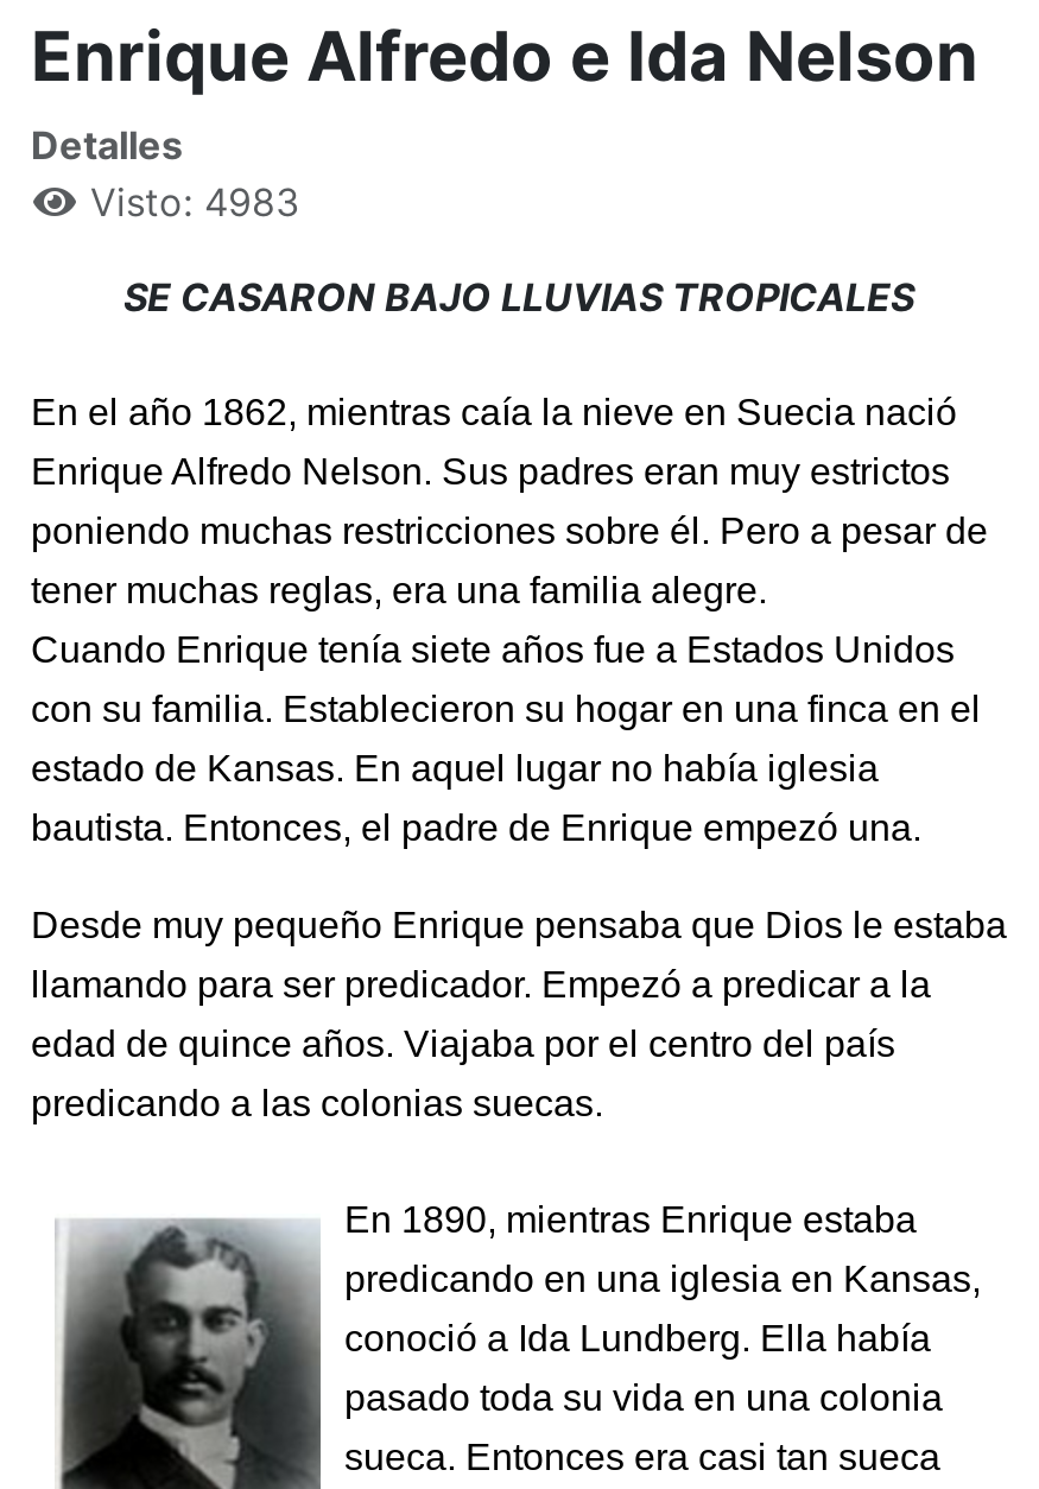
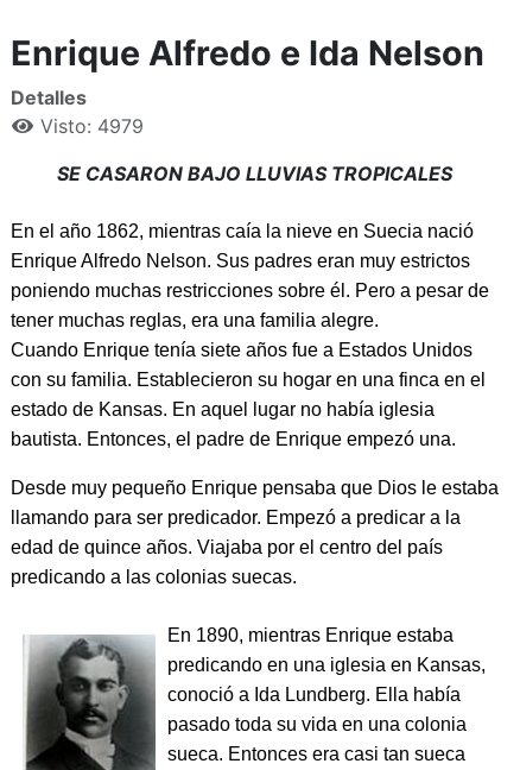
- Visto: 4983
+ Visto: 4979
